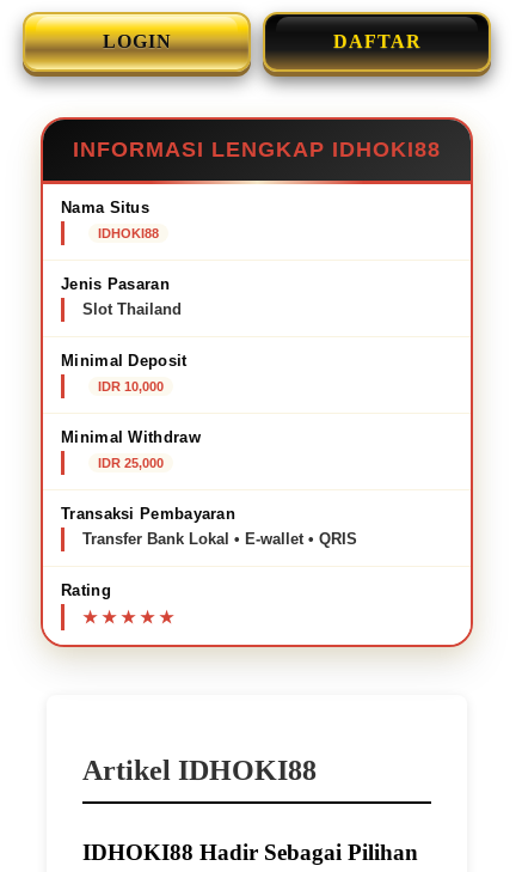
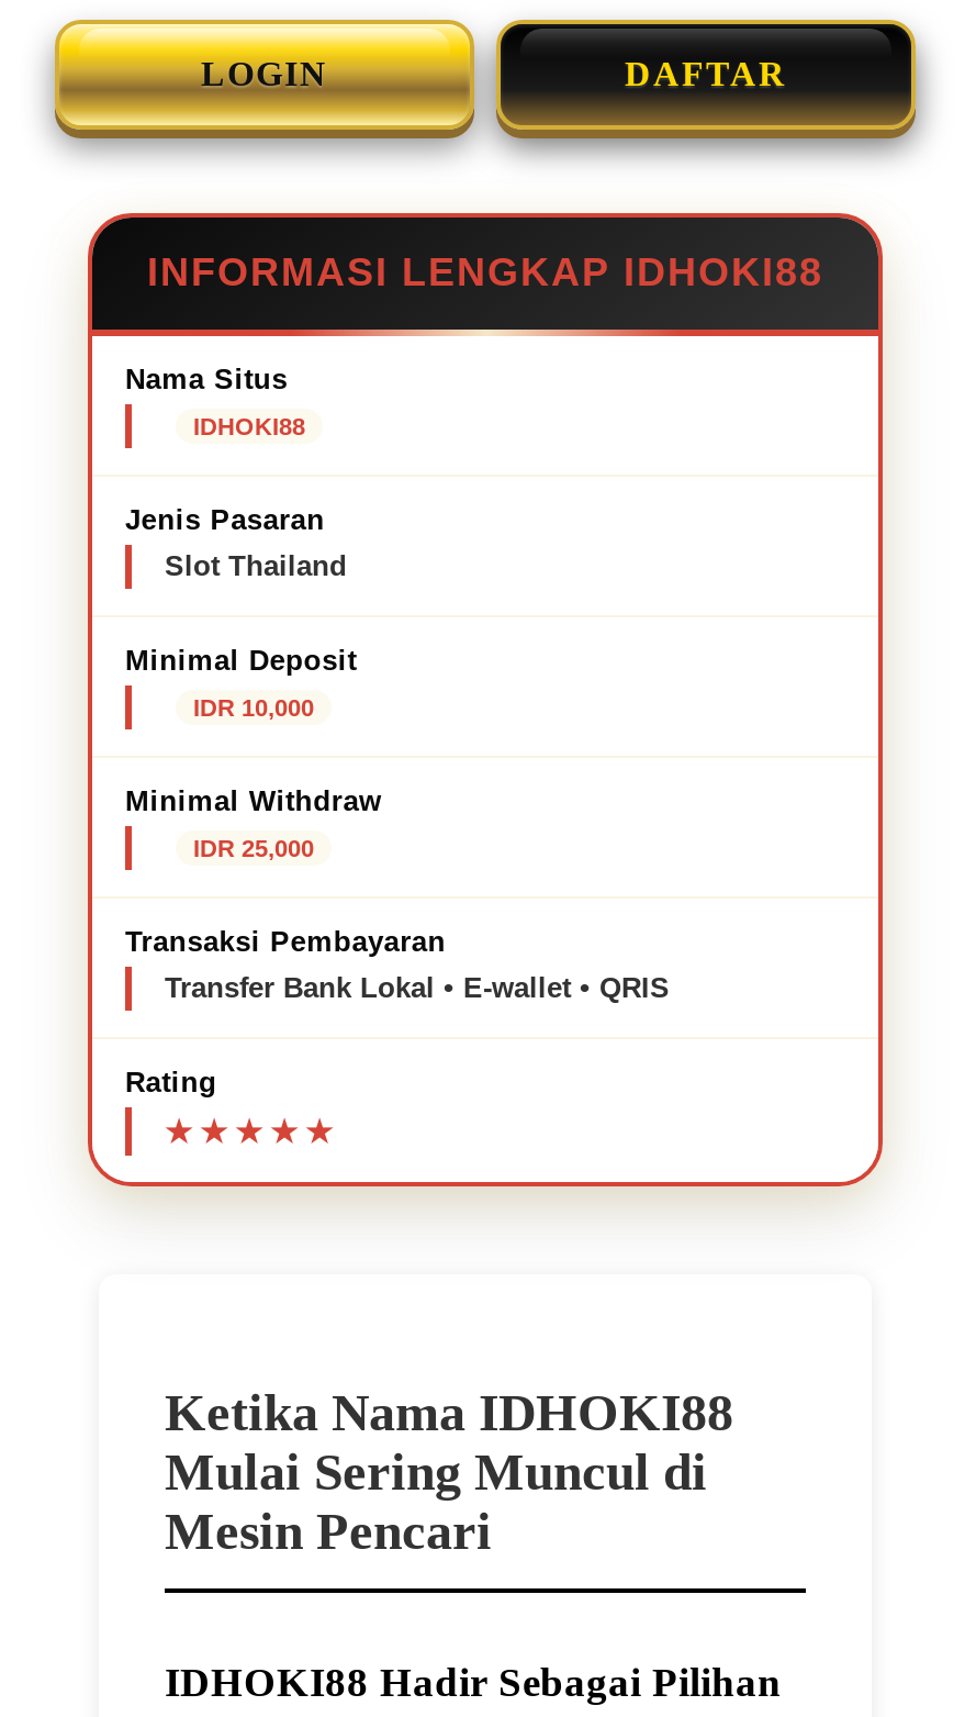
- Artikel IDHOKI88
+ Ketika Nama IDHOKI88
+ Mulai Sering Muncul di
+ Mesin Pencari
